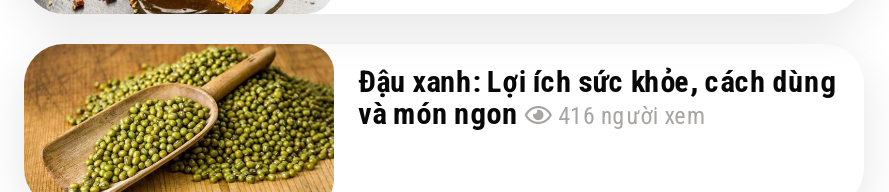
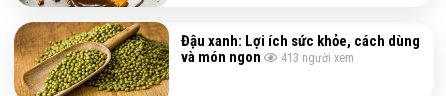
- và món ngon 416 người xem
+ và món ngon 413 người xem
